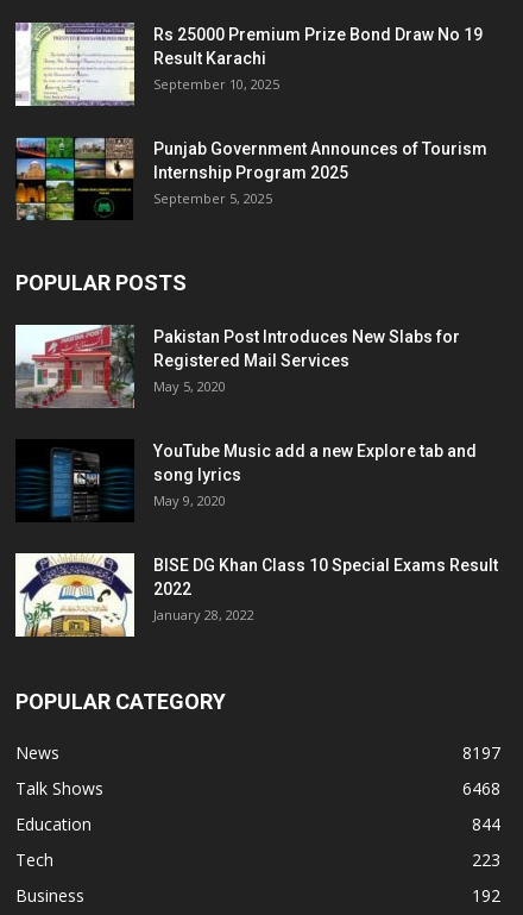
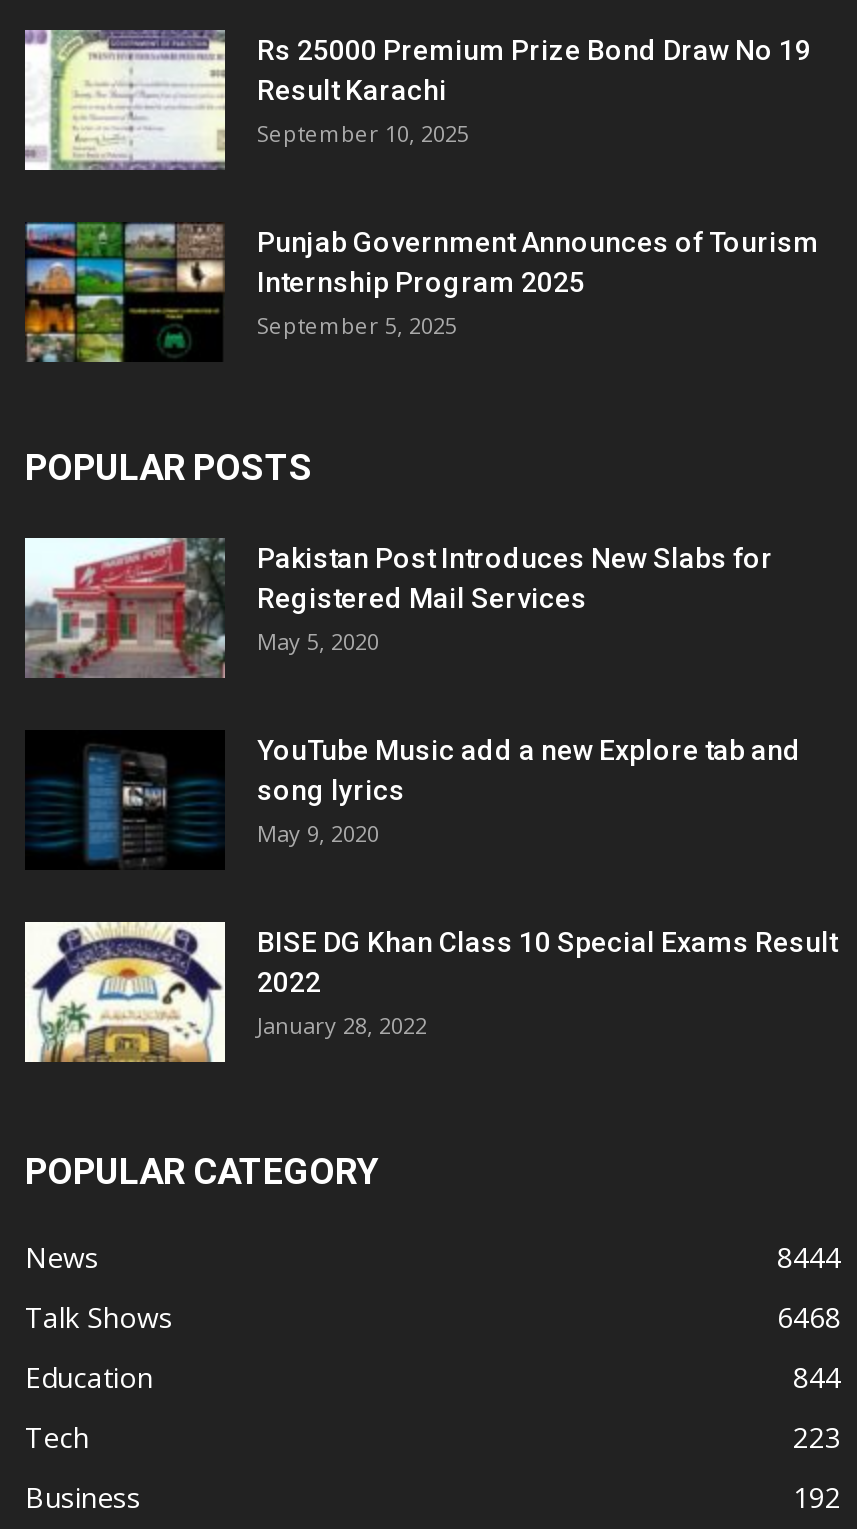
- 8197
+ 8444
